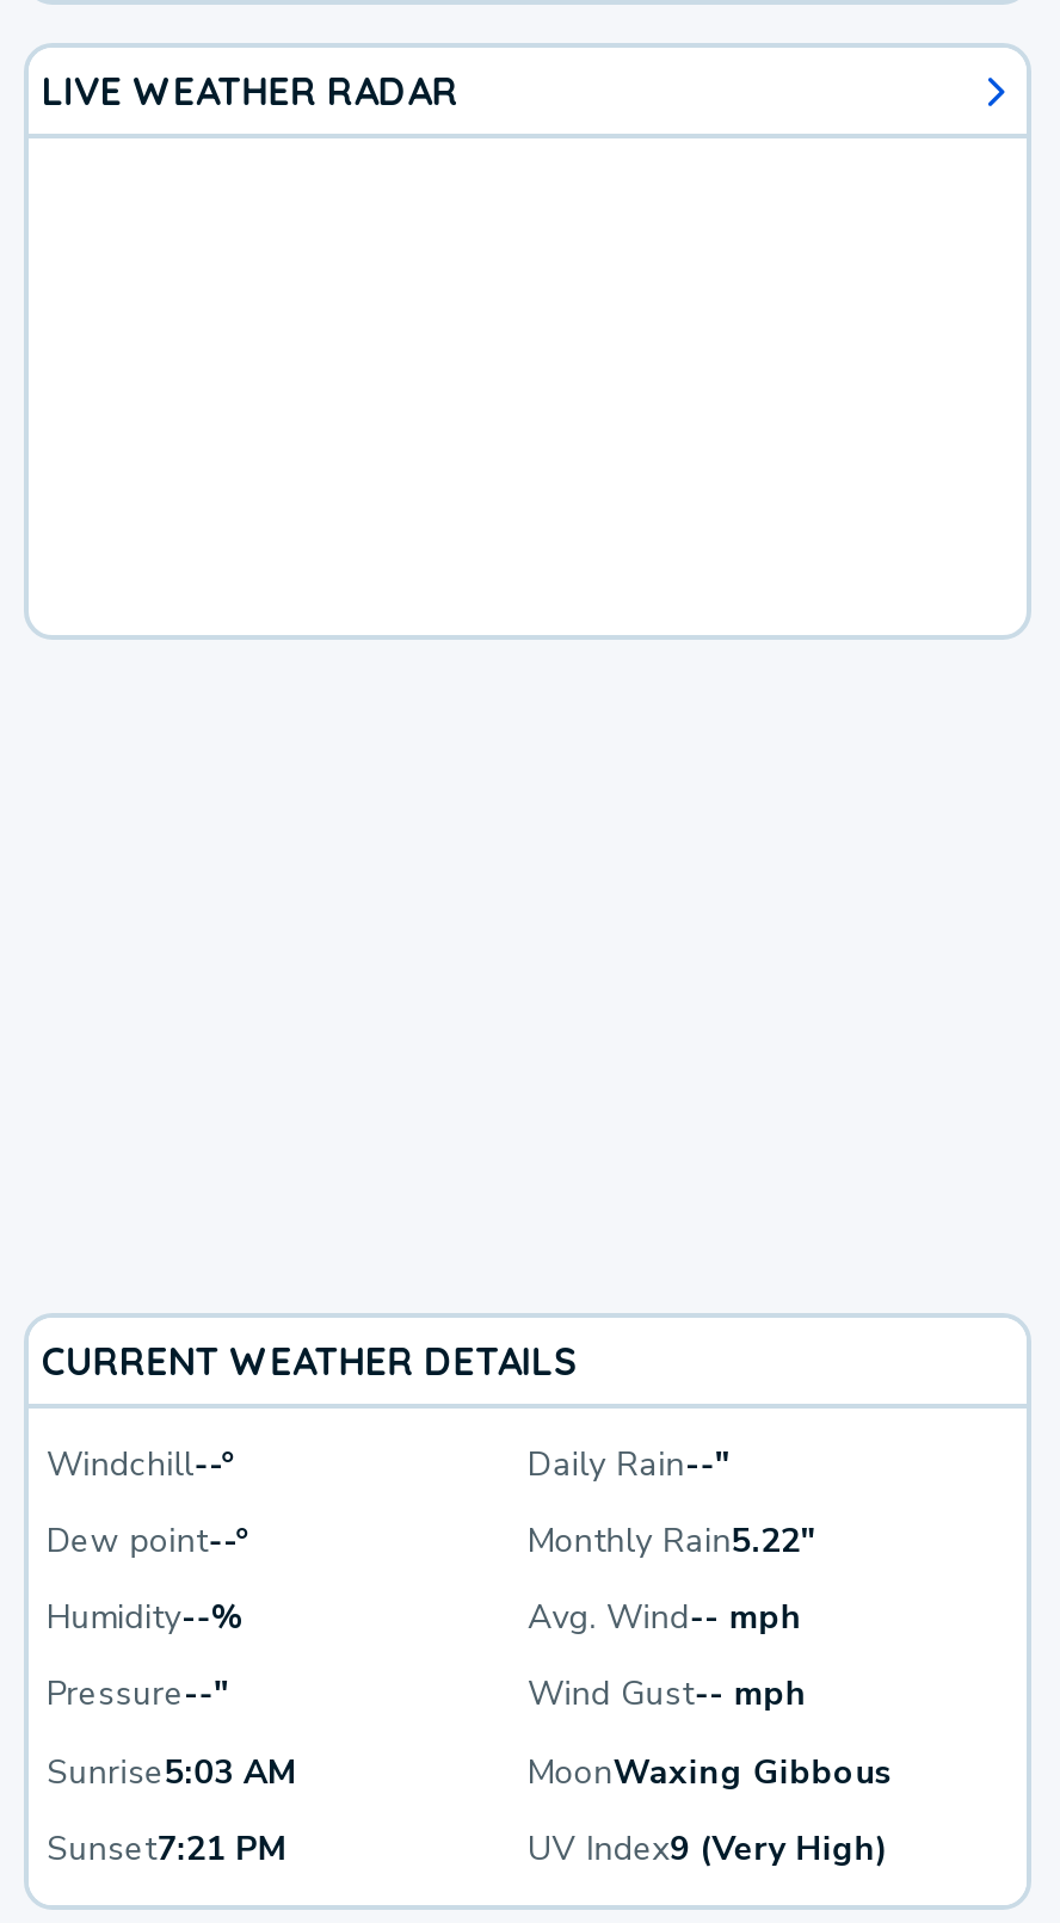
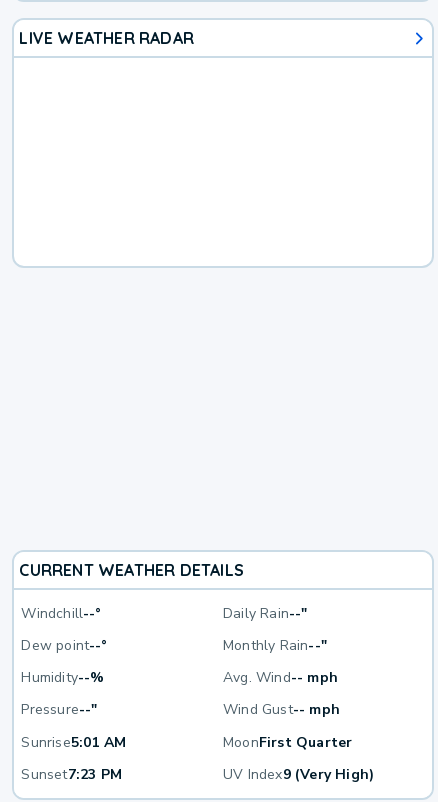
- Monthly Rain5.22"
+ Monthly Rain--"

- Sunrise5:03 AM
+ Sunrise5:01 AM

- MoonWaxing Gibbous
+ MoonFirst Quarter

- Sunset7:21 PM
+ Sunset7:23 PM
